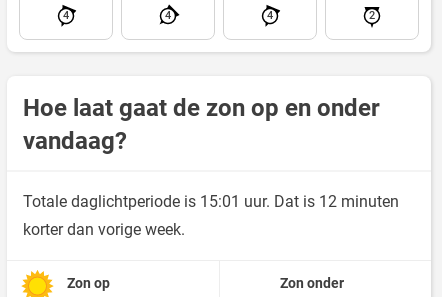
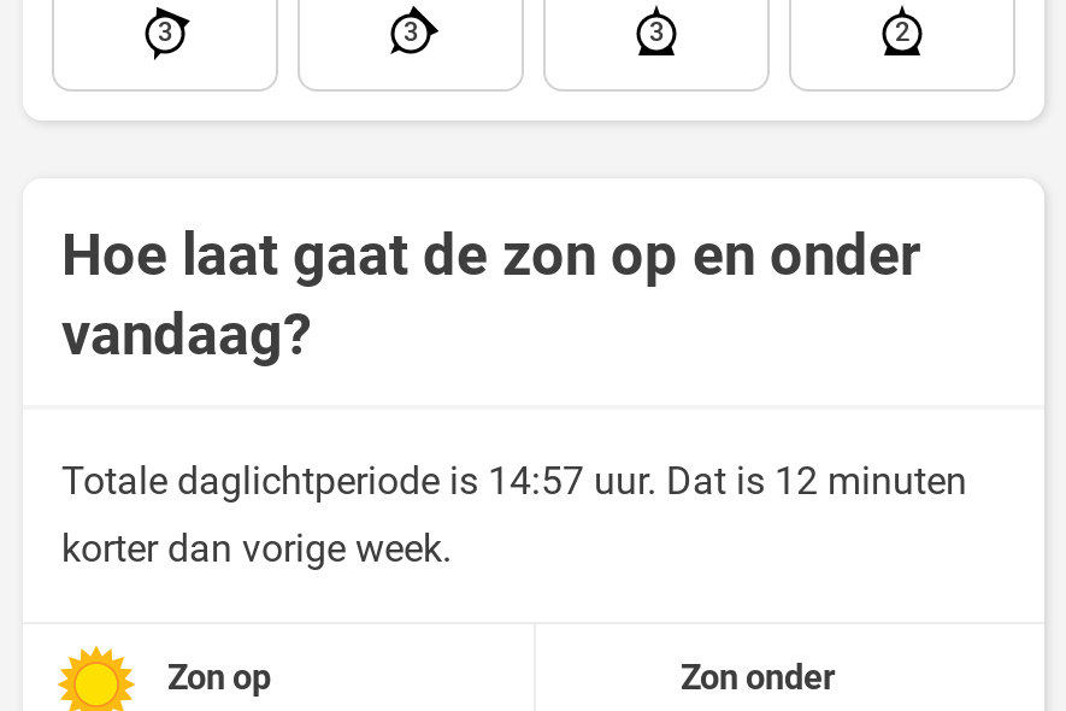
- 4
+ 3

- 4
+ 3

- 4
+ 3

- Totale daglichtperiode is 15:01 uur. Dat is 12 minuten
+ Totale daglichtperiode is 14:57 uur. Dat is 12 minuten
